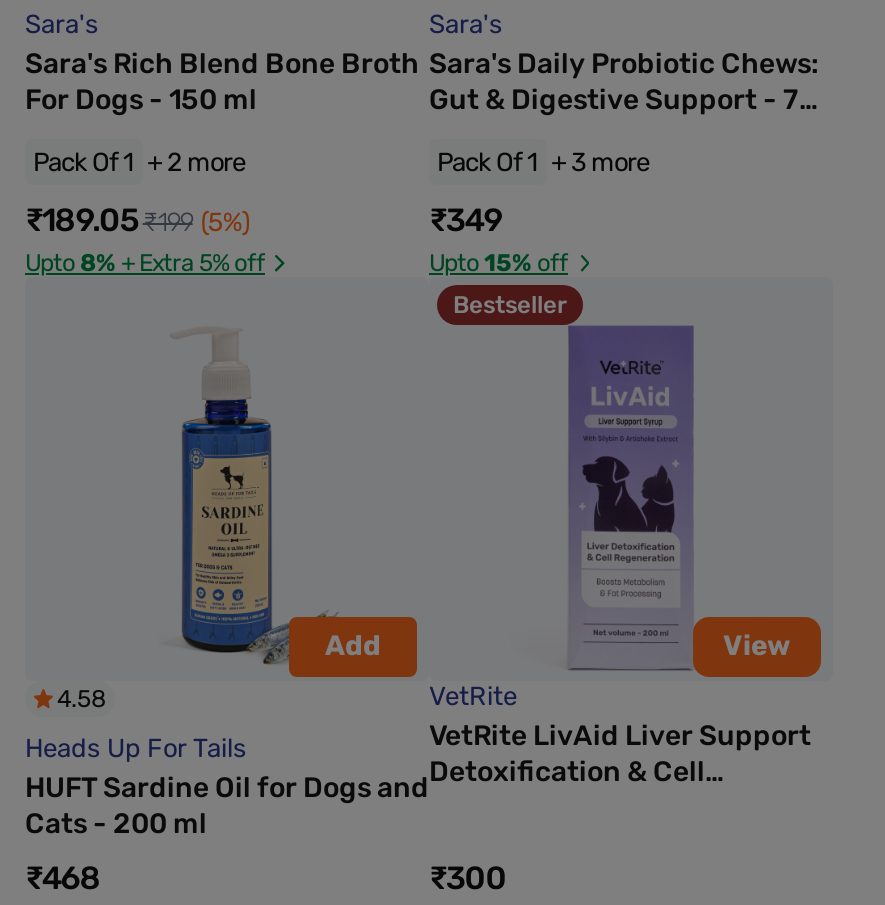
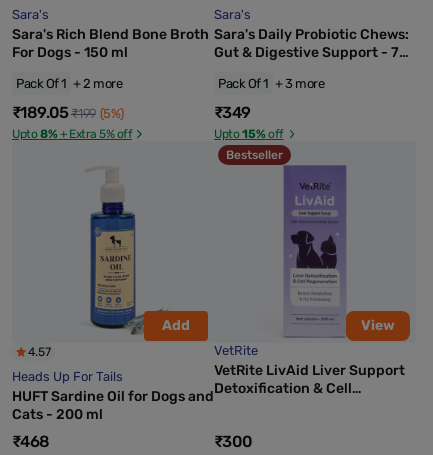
- 4.58
+ 4.57
